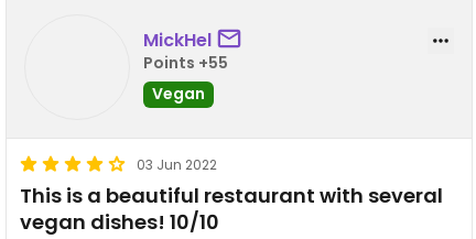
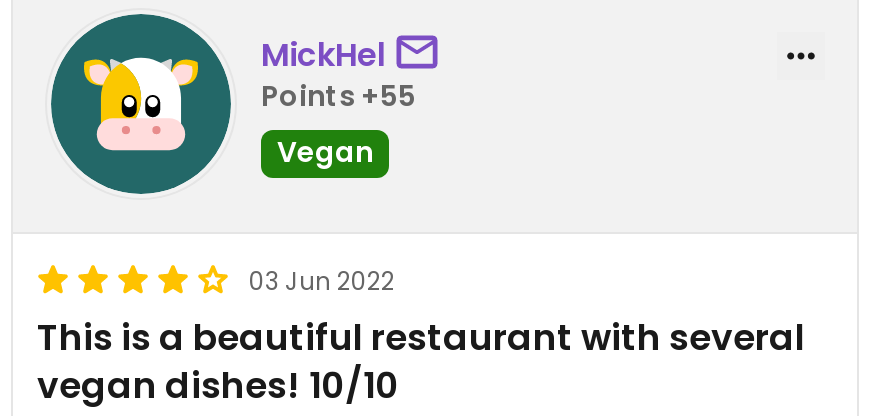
+ [image]
